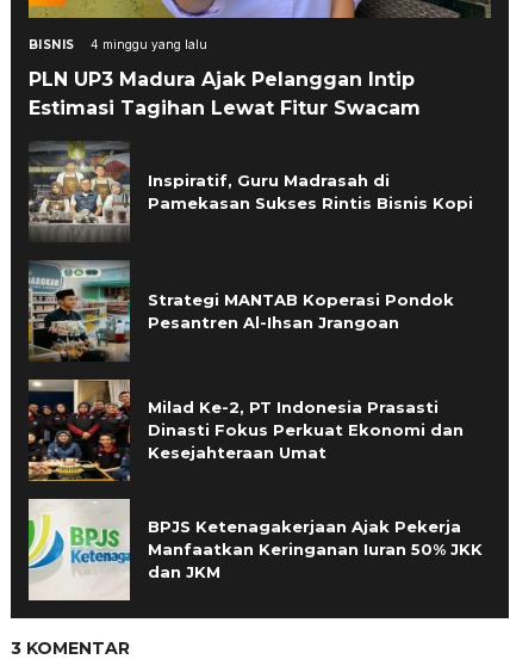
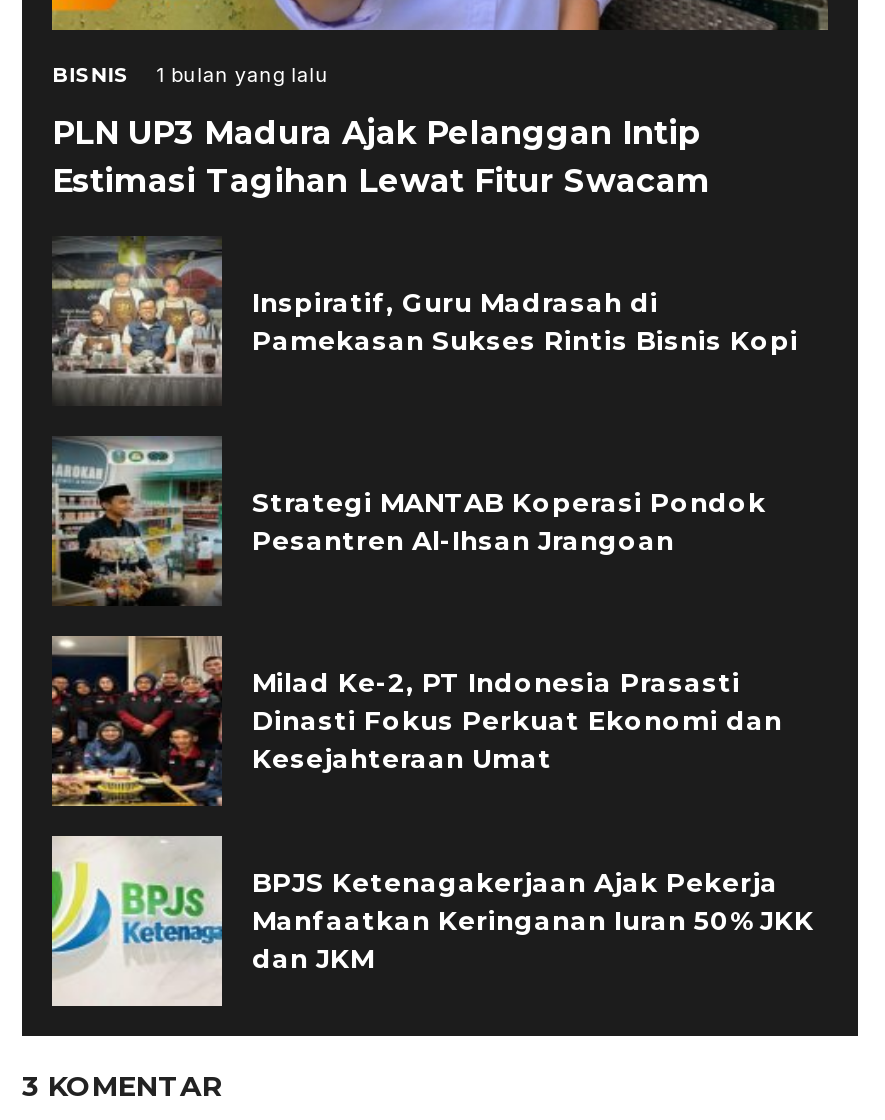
- 4 minggu yang lalu
+ 1 bulan yang lalu
